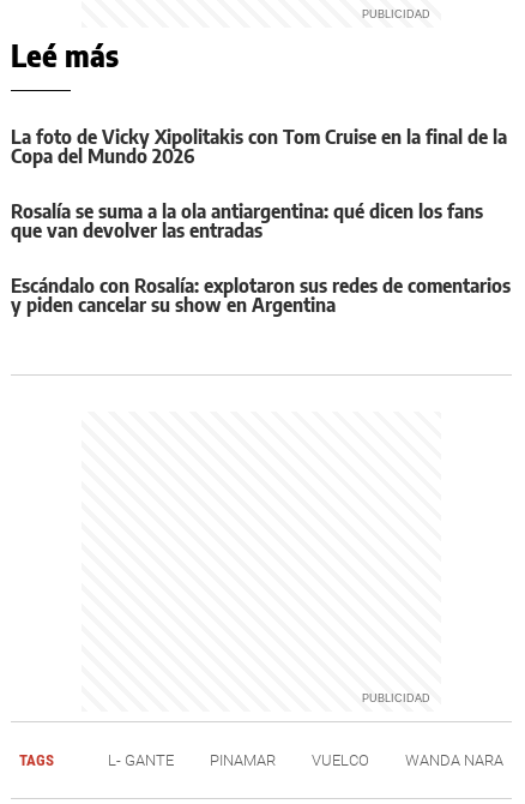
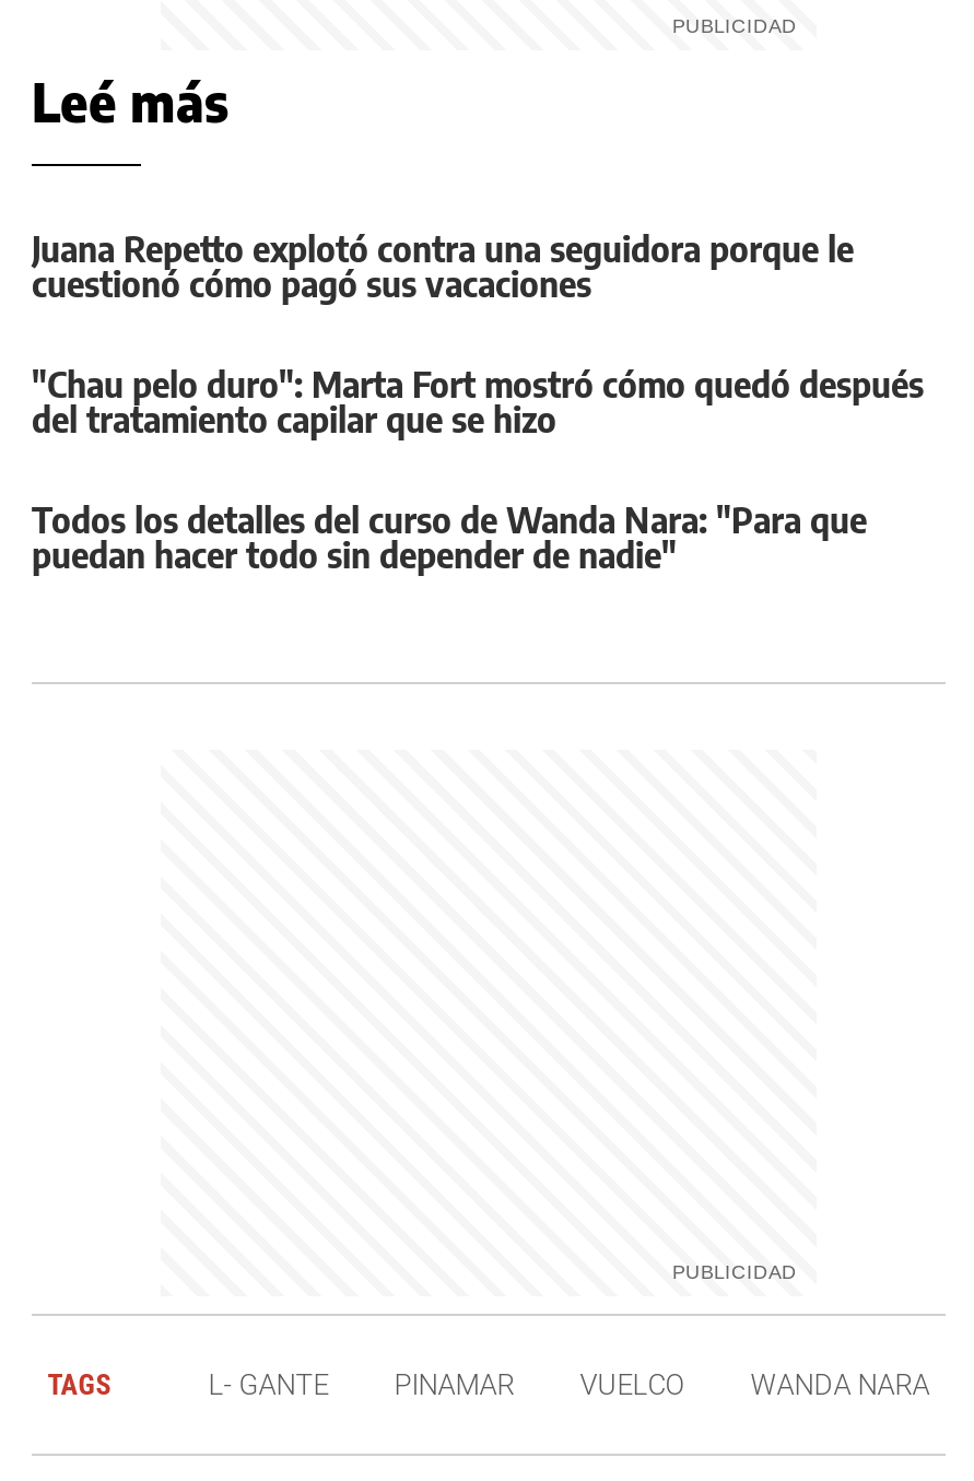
- La foto de Vicky Xipolitakis con Tom Cruise en la final de la
- Copa del Mundo 2026
+ Juana Repetto explotó contra una seguidora porque le
+ cuestionó cómo pagó sus vacaciones

- Rosalía se suma a la ola antiargentina: qué dicen los fans
- que van devolver las entradas
+ "Chau pelo duro": Marta Fort mostró cómo quedó después
+ del tratamiento capilar que se hizo

- Escándalo con Rosalía: explotaron sus redes de comentarios
- y piden cancelar su show en Argentina
+ Todos los detalles del curso de Wanda Nara: "Para que
+ puedan hacer todo sin depender de nadie"
